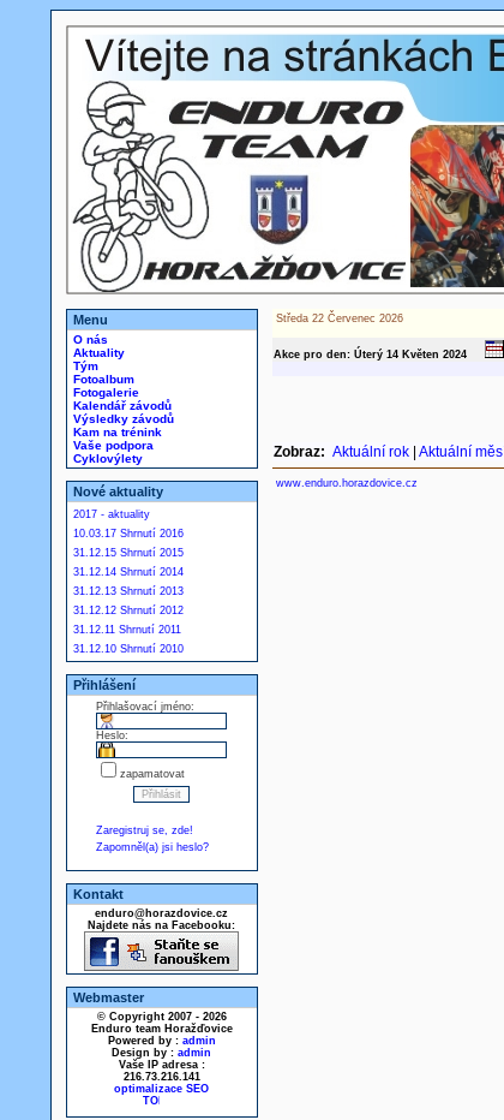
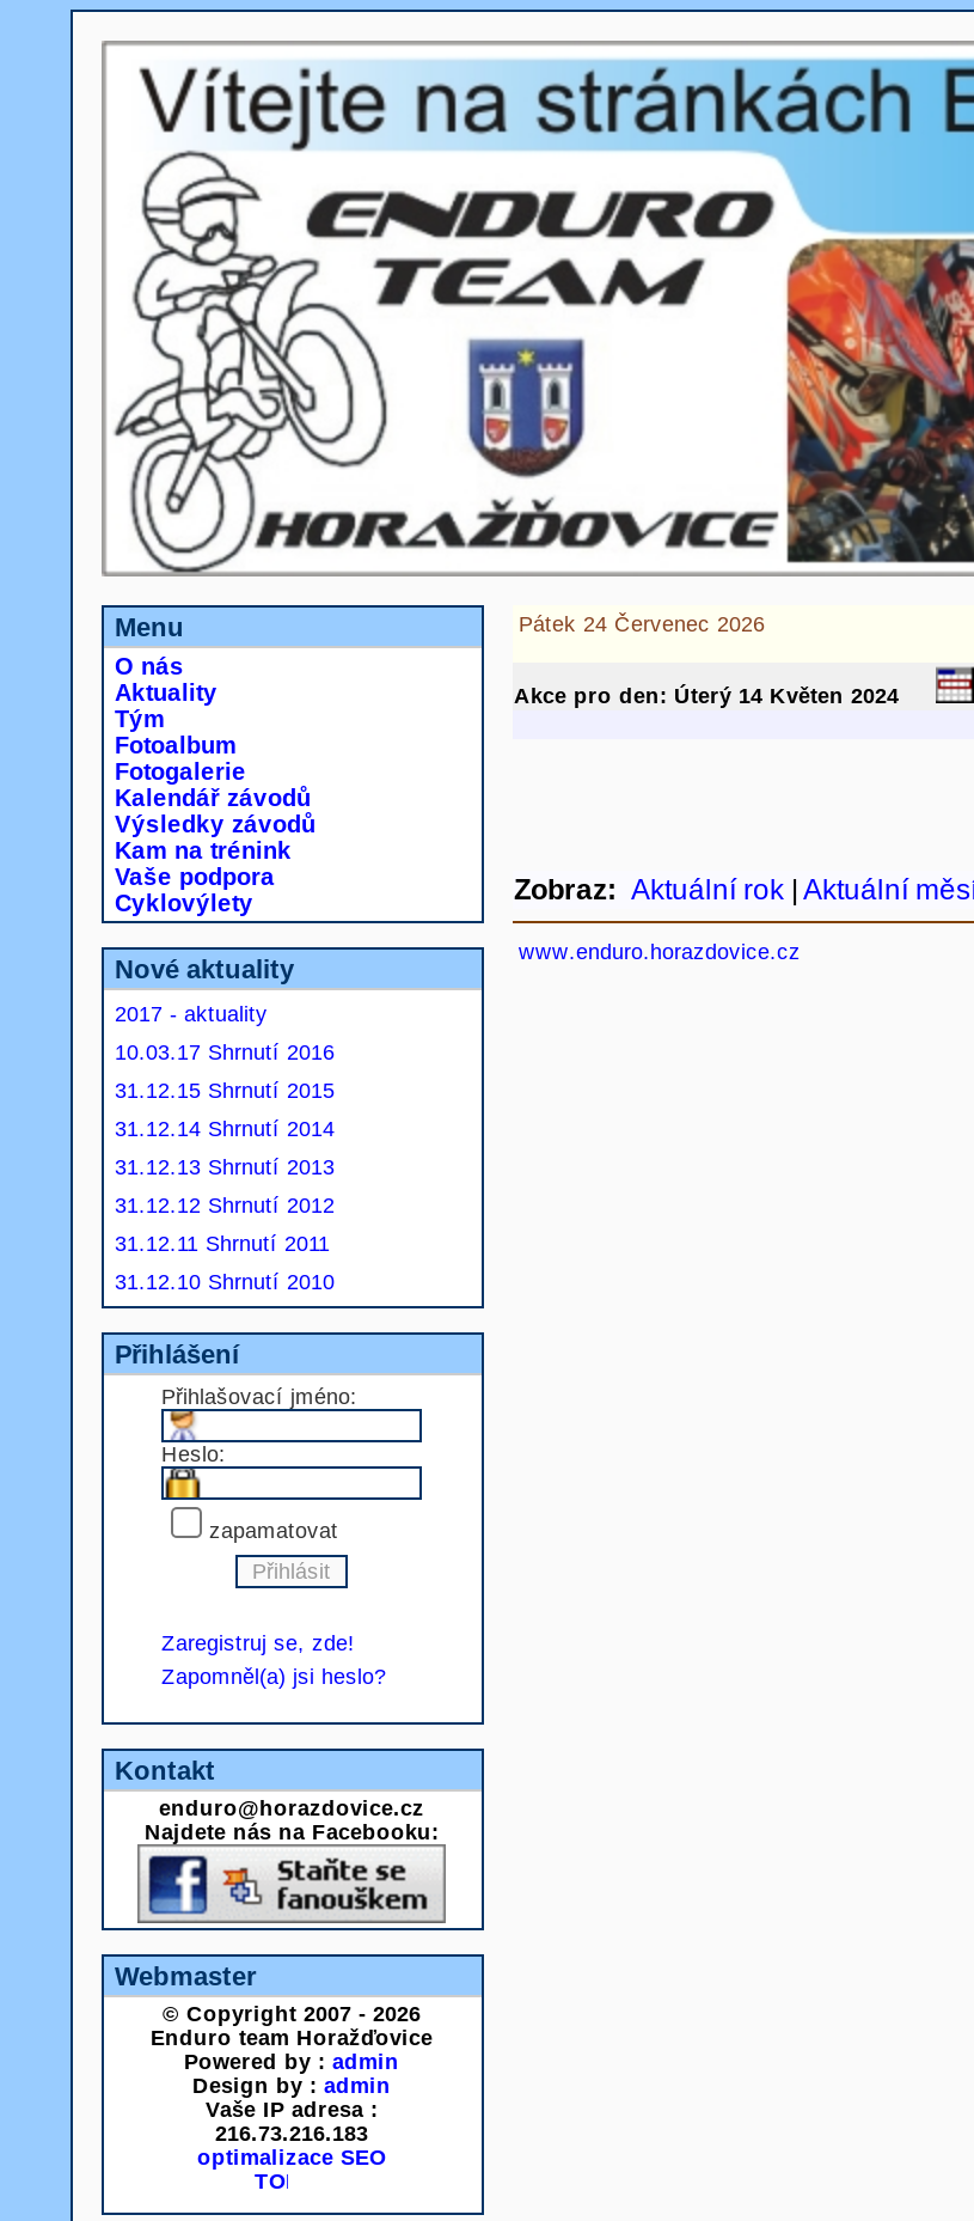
- Středa 22 Červenec 2026
+ Pátek 24 Červenec 2026

- 216.73.216.141
+ 216.73.216.183
